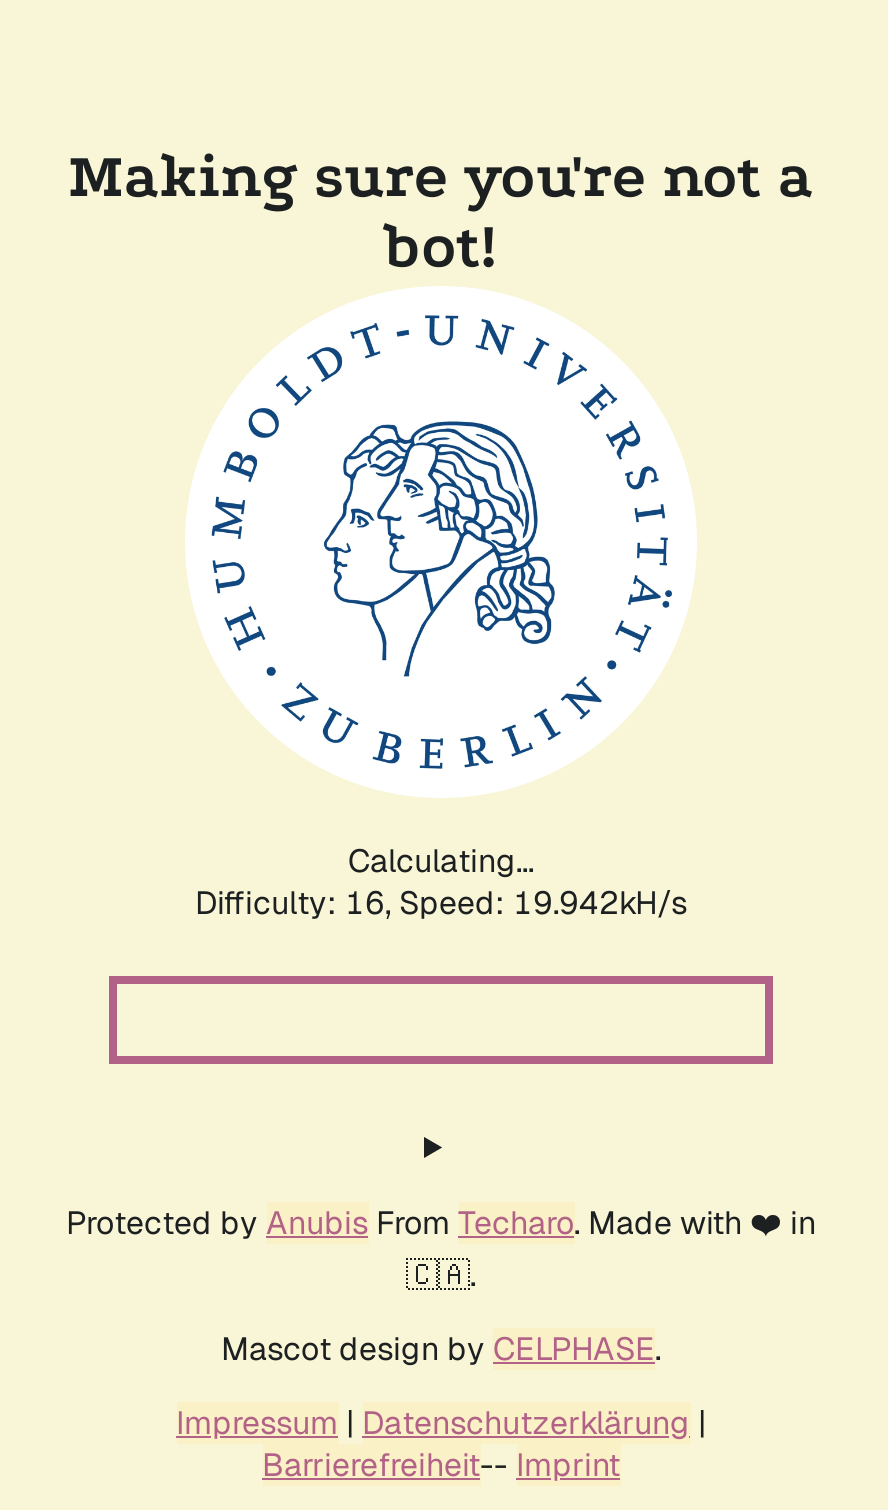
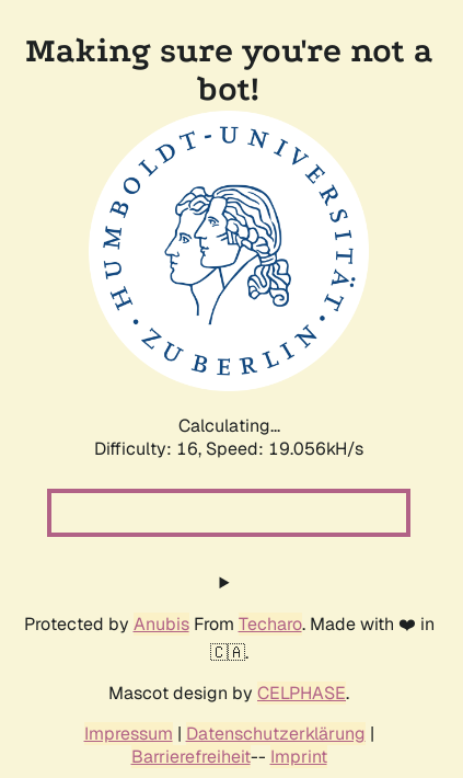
- Difficulty: 16, Speed: 19.942kH/s
+ Difficulty: 16, Speed: 19.056kH/s
